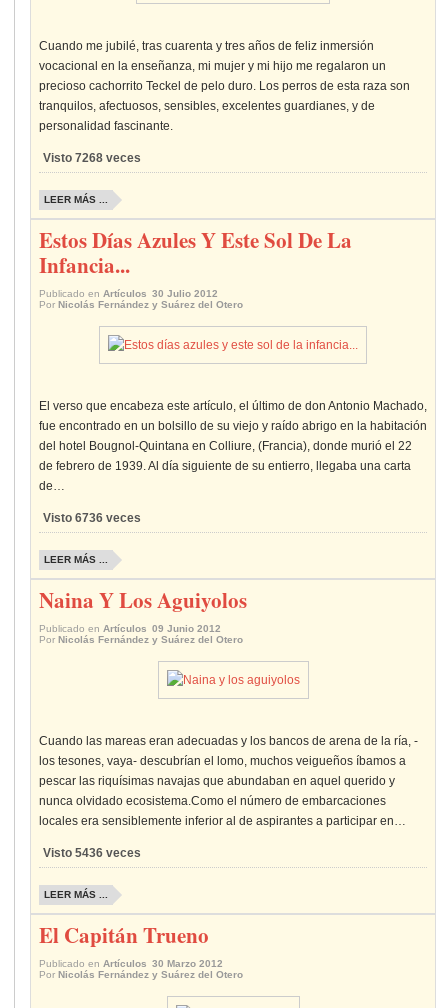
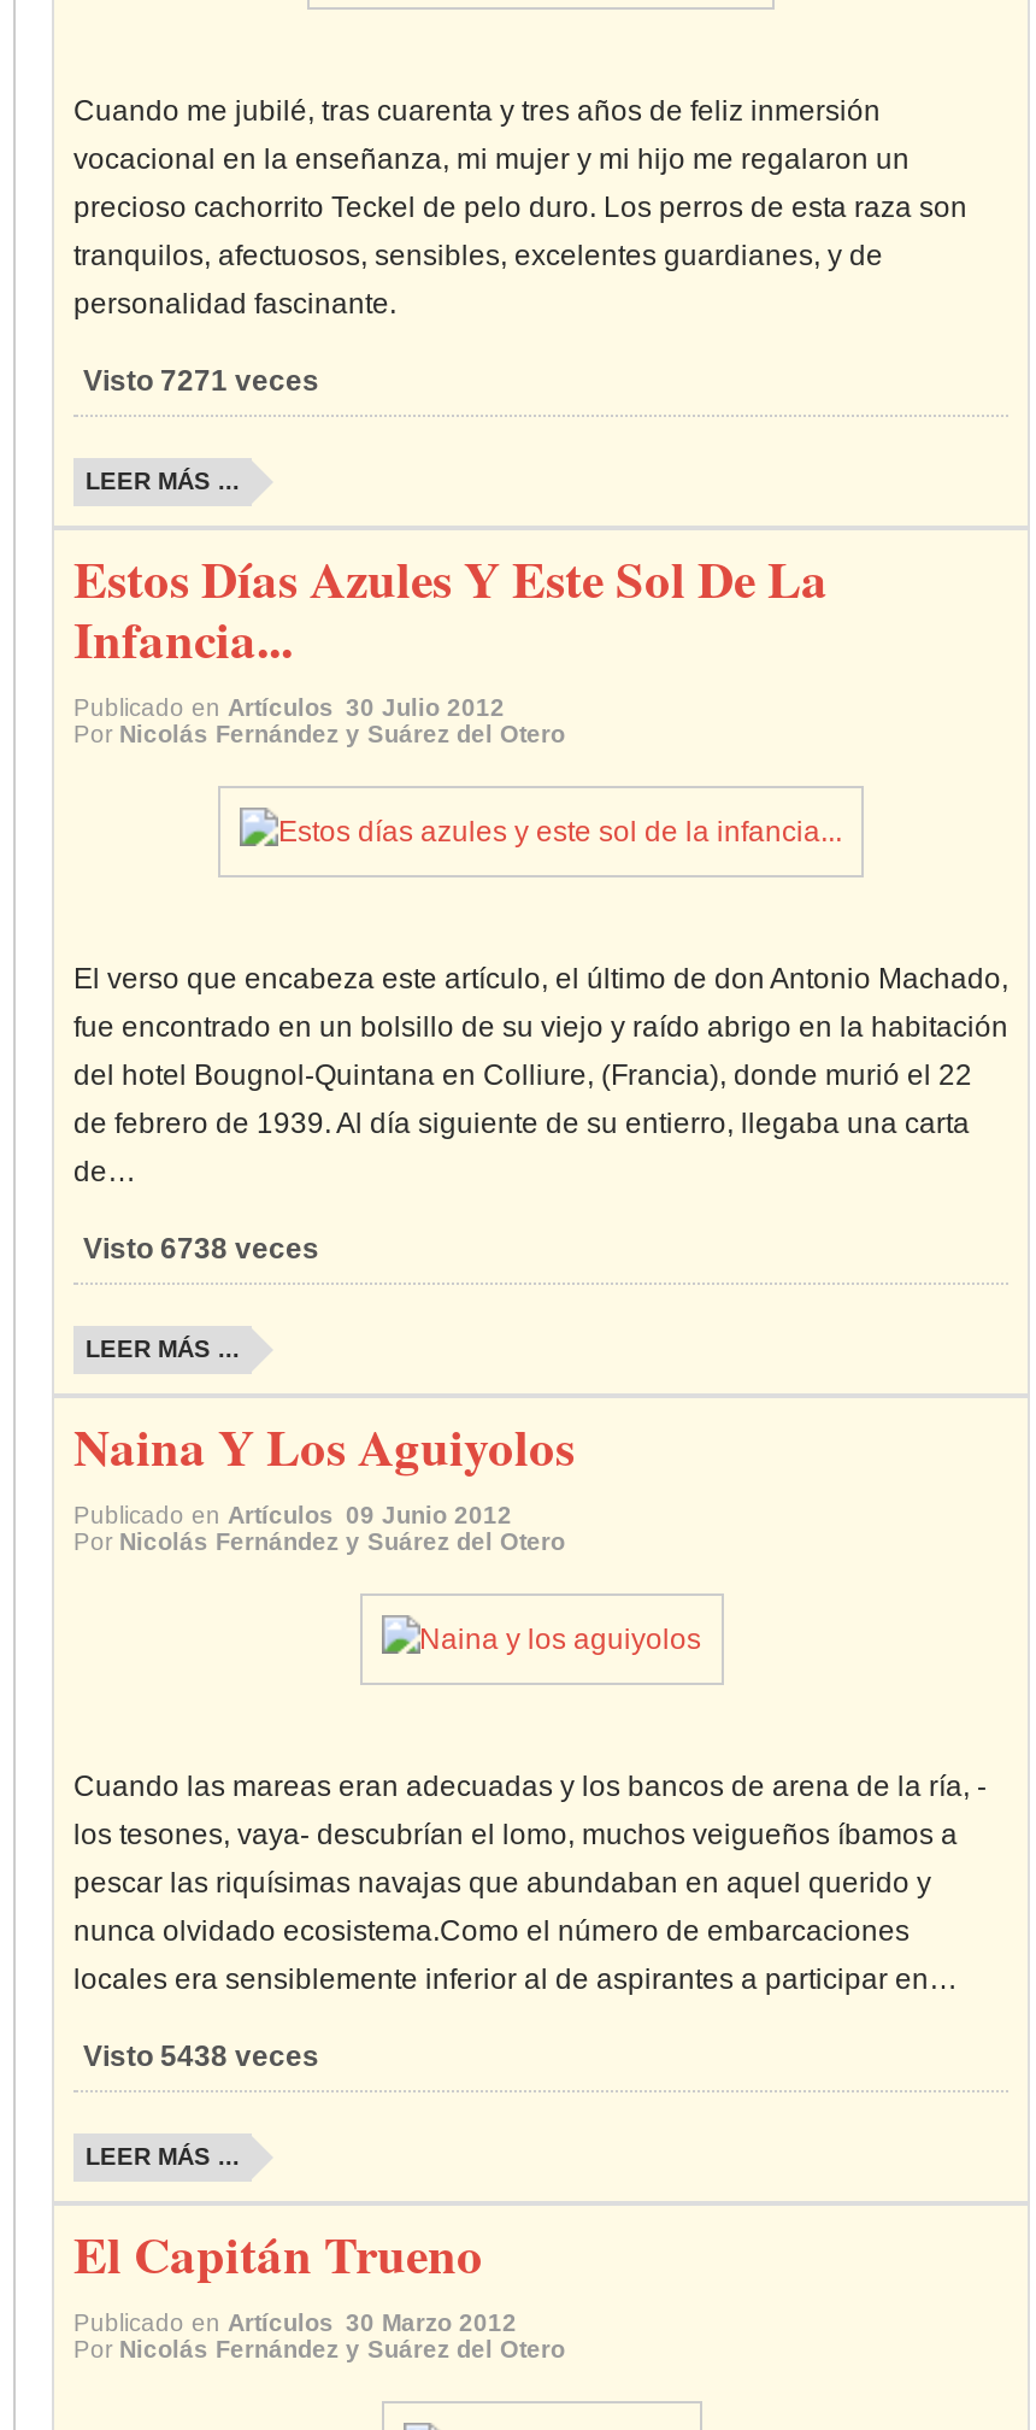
- Visto 7268 veces
+ Visto 7271 veces

- Visto 6736 veces
+ Visto 6738 veces

- Visto 5436 veces
+ Visto 5438 veces
